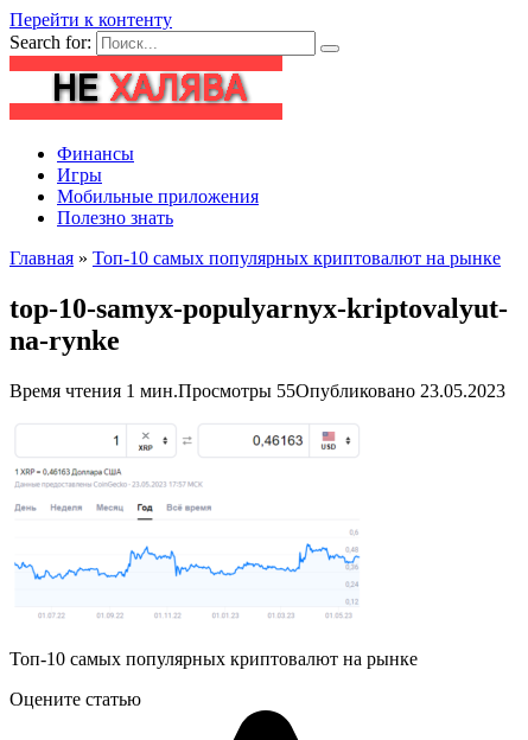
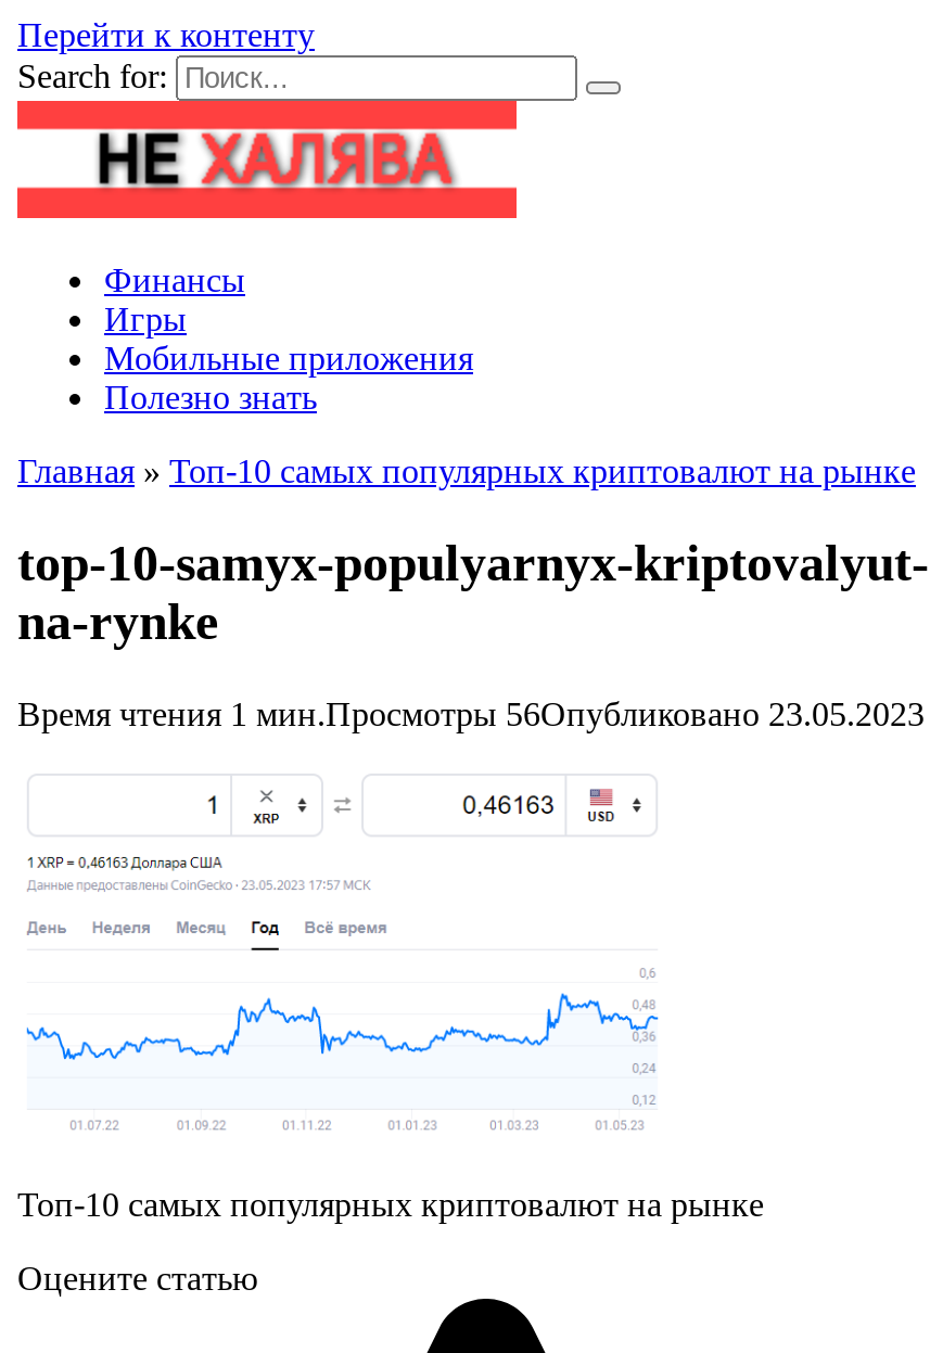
- Время чтения 1 мин.Просмотры 55Опубликовано 23.05.2023
+ Время чтения 1 мин.Просмотры 56Опубликовано 23.05.2023
